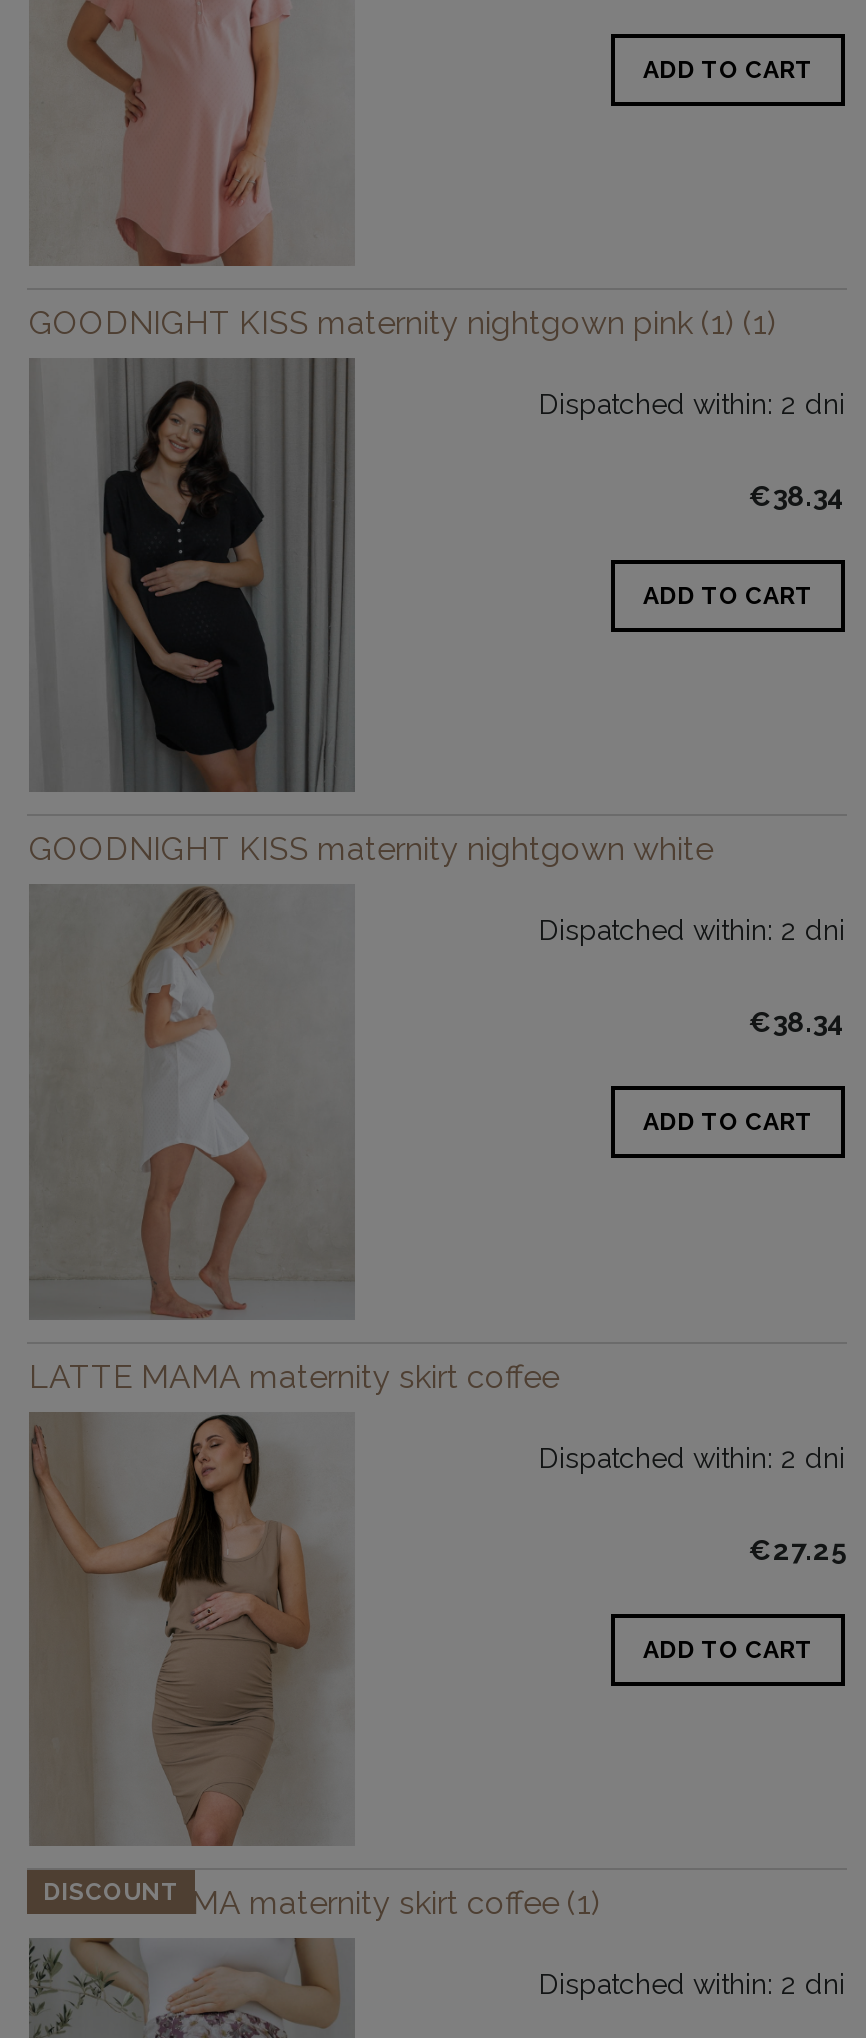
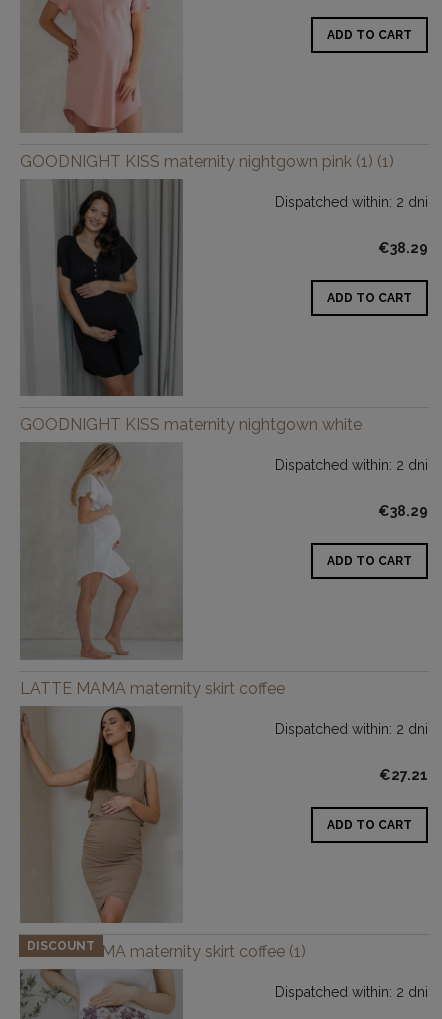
- €38.34
+ €38.29

- €38.34
+ €38.29

- €27.25
+ €27.21
